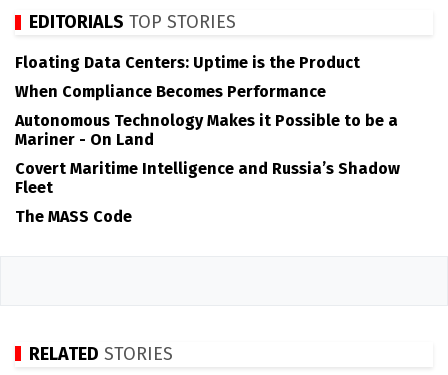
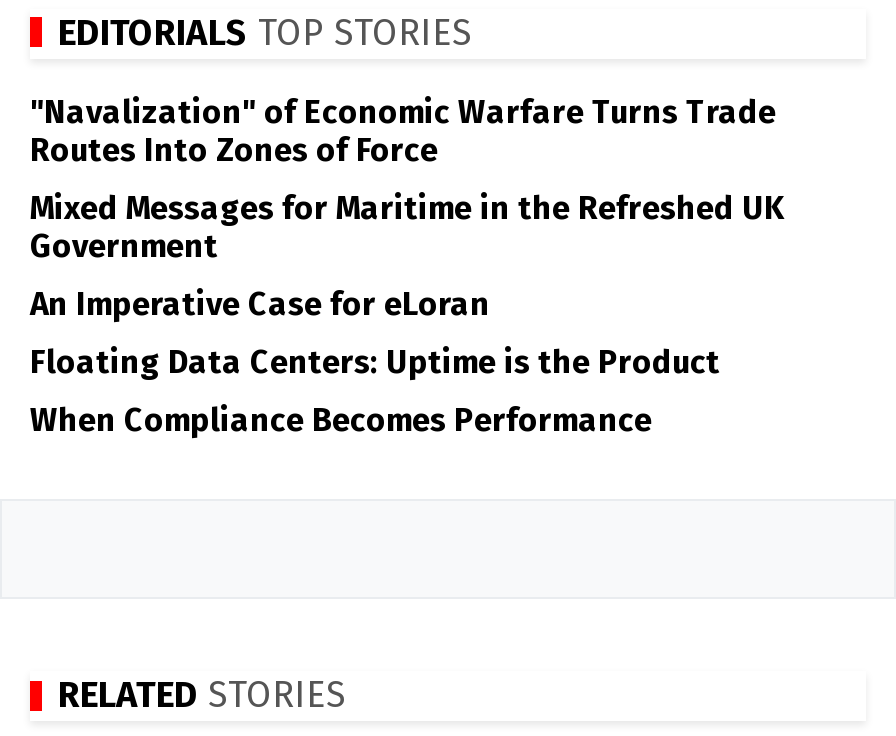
+ "Navalization" of Economic Warfare Turns Trade
+ Routes Into Zones of Force
+ Mixed Messages for Maritime in the Refreshed UK
+ Government
+ An Imperative Case for eLoran

moved down: Floating Data Centers: Uptime is the Product | When Compliance Becomes Performance

- Autonomous Technology Makes it Possible to be a
- Mariner - On Land
- Covert Maritime Intelligence and Russia’s Shadow
- Fleet
- The MASS Code
